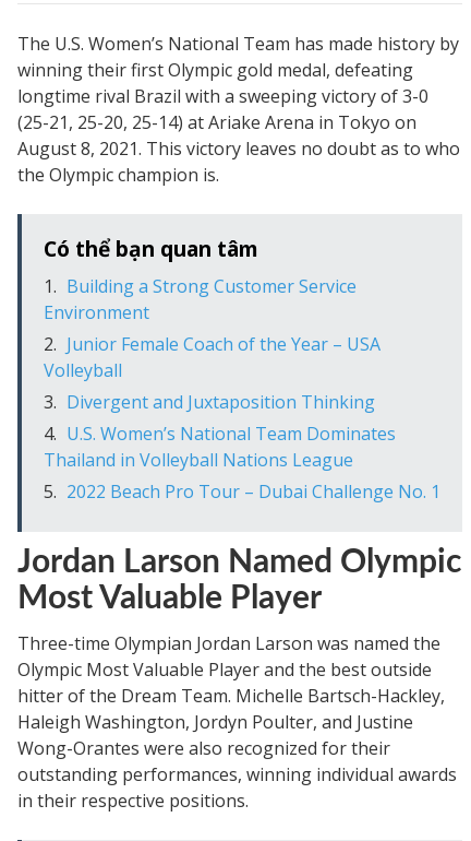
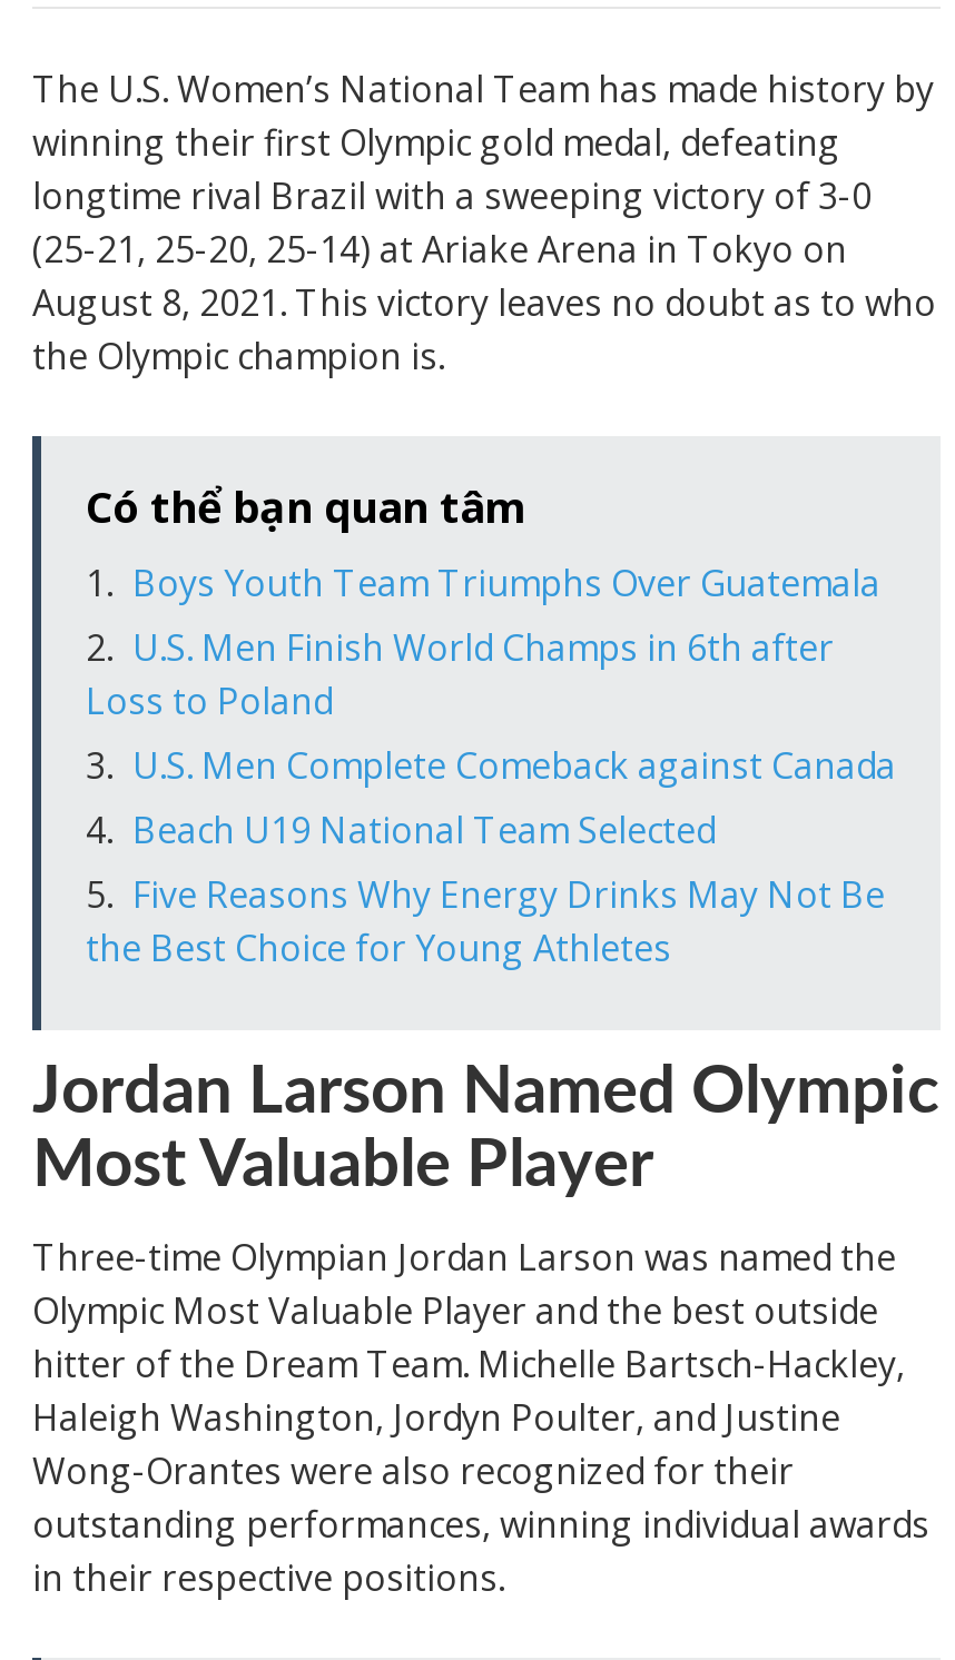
- Building a Strong Customer Service
- Environment
- Junior Female Coach of the Year – USA
- Volleyball
- Divergent and Juxtaposition Thinking
- U.S. Women’s National Team Dominates
- Thailand in Volleyball Nations League
- 2022 Beach Pro Tour – Dubai Challenge No. 1
+ Boys Youth Team Triumphs Over Guatemala
+ U.S. Men Finish World Champs in 6th after
+ Loss to Poland
+ U.S. Men Complete Comeback against Canada
+ Beach U19 National Team Selected
+ Five Reasons Why Energy Drinks May Not Be
+ the Best Choice for Young Athletes
